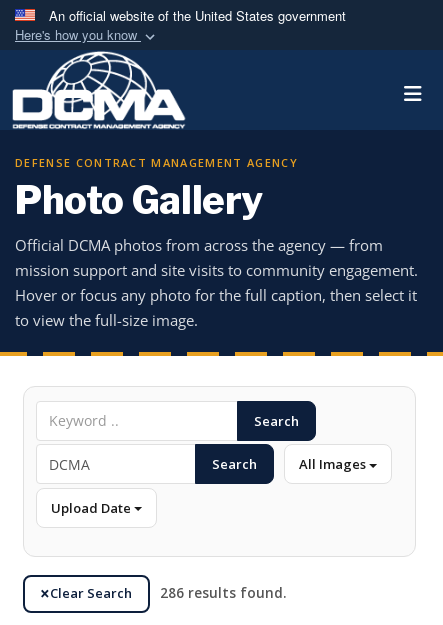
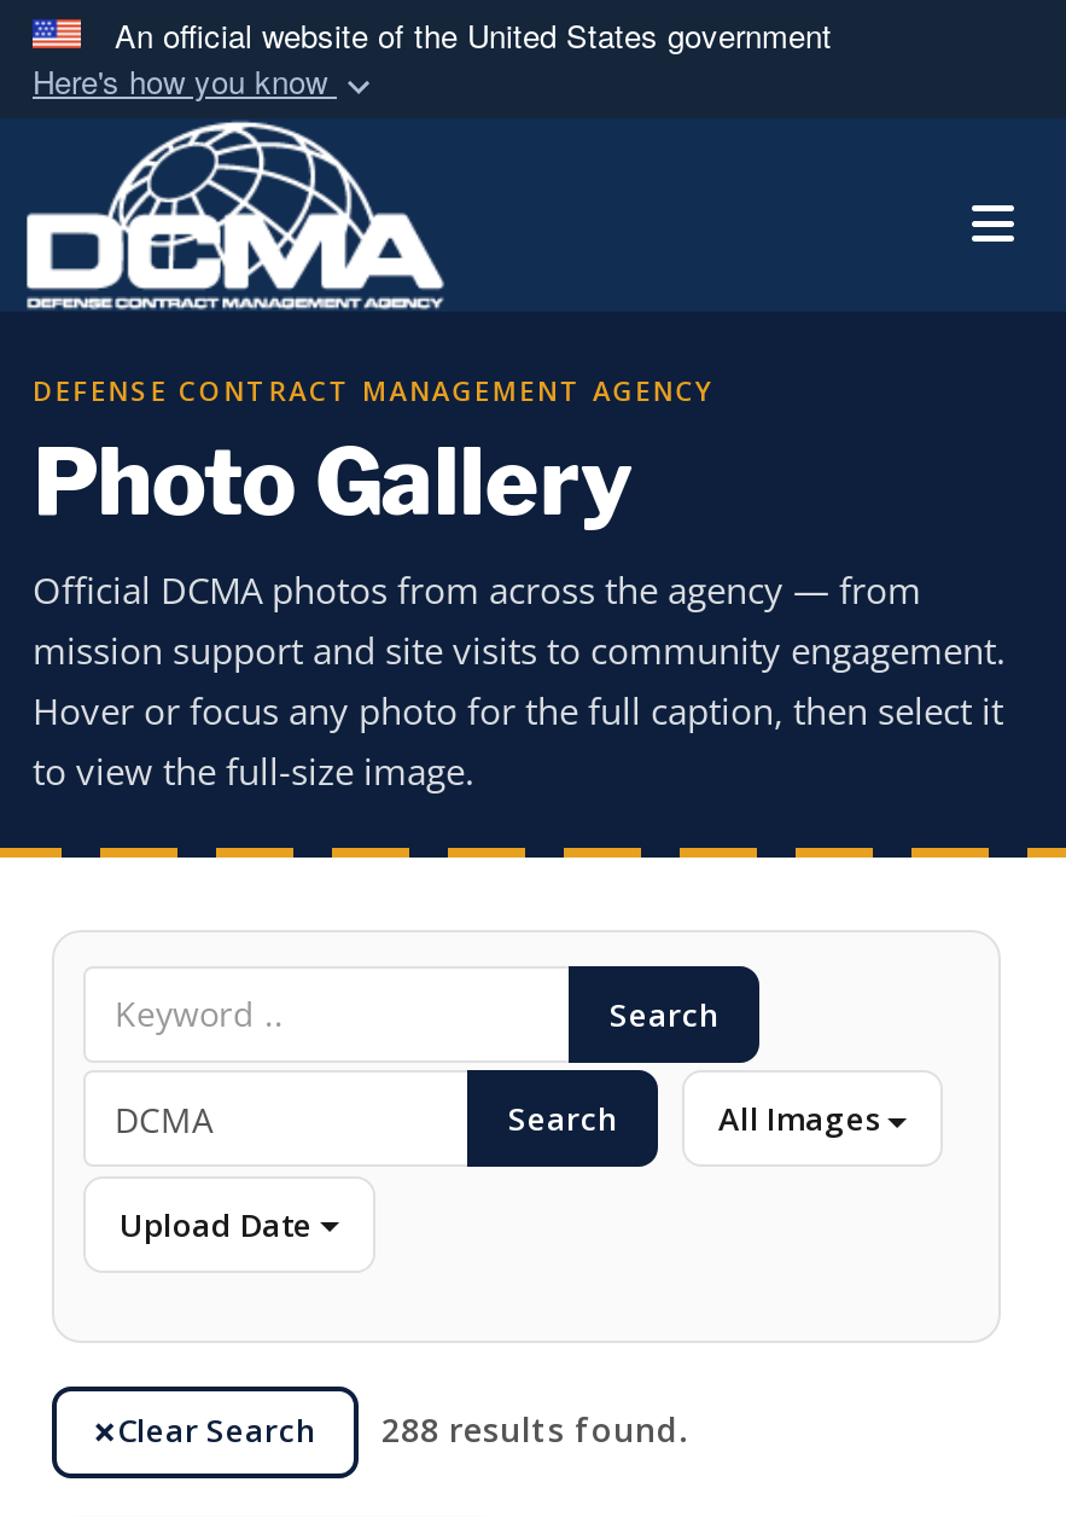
- 286 results found.
+ 288 results found.
